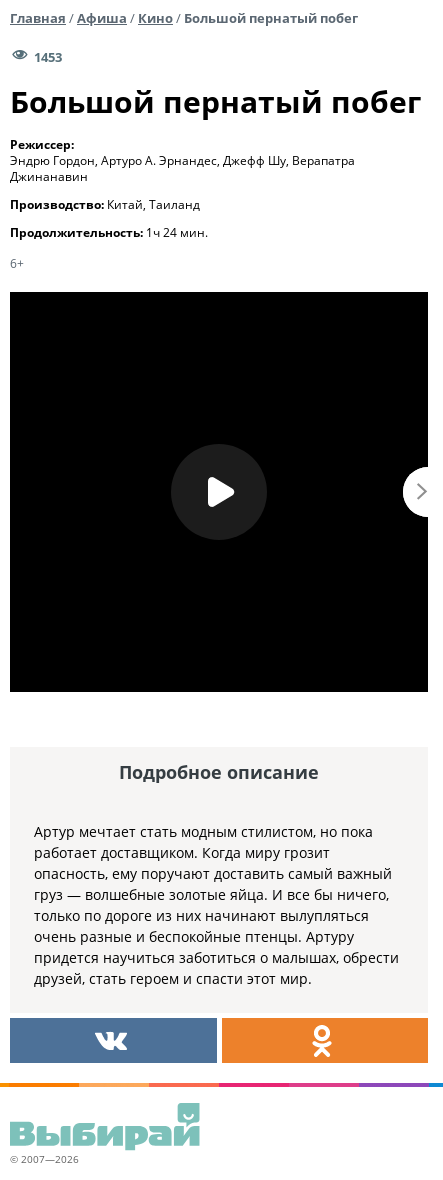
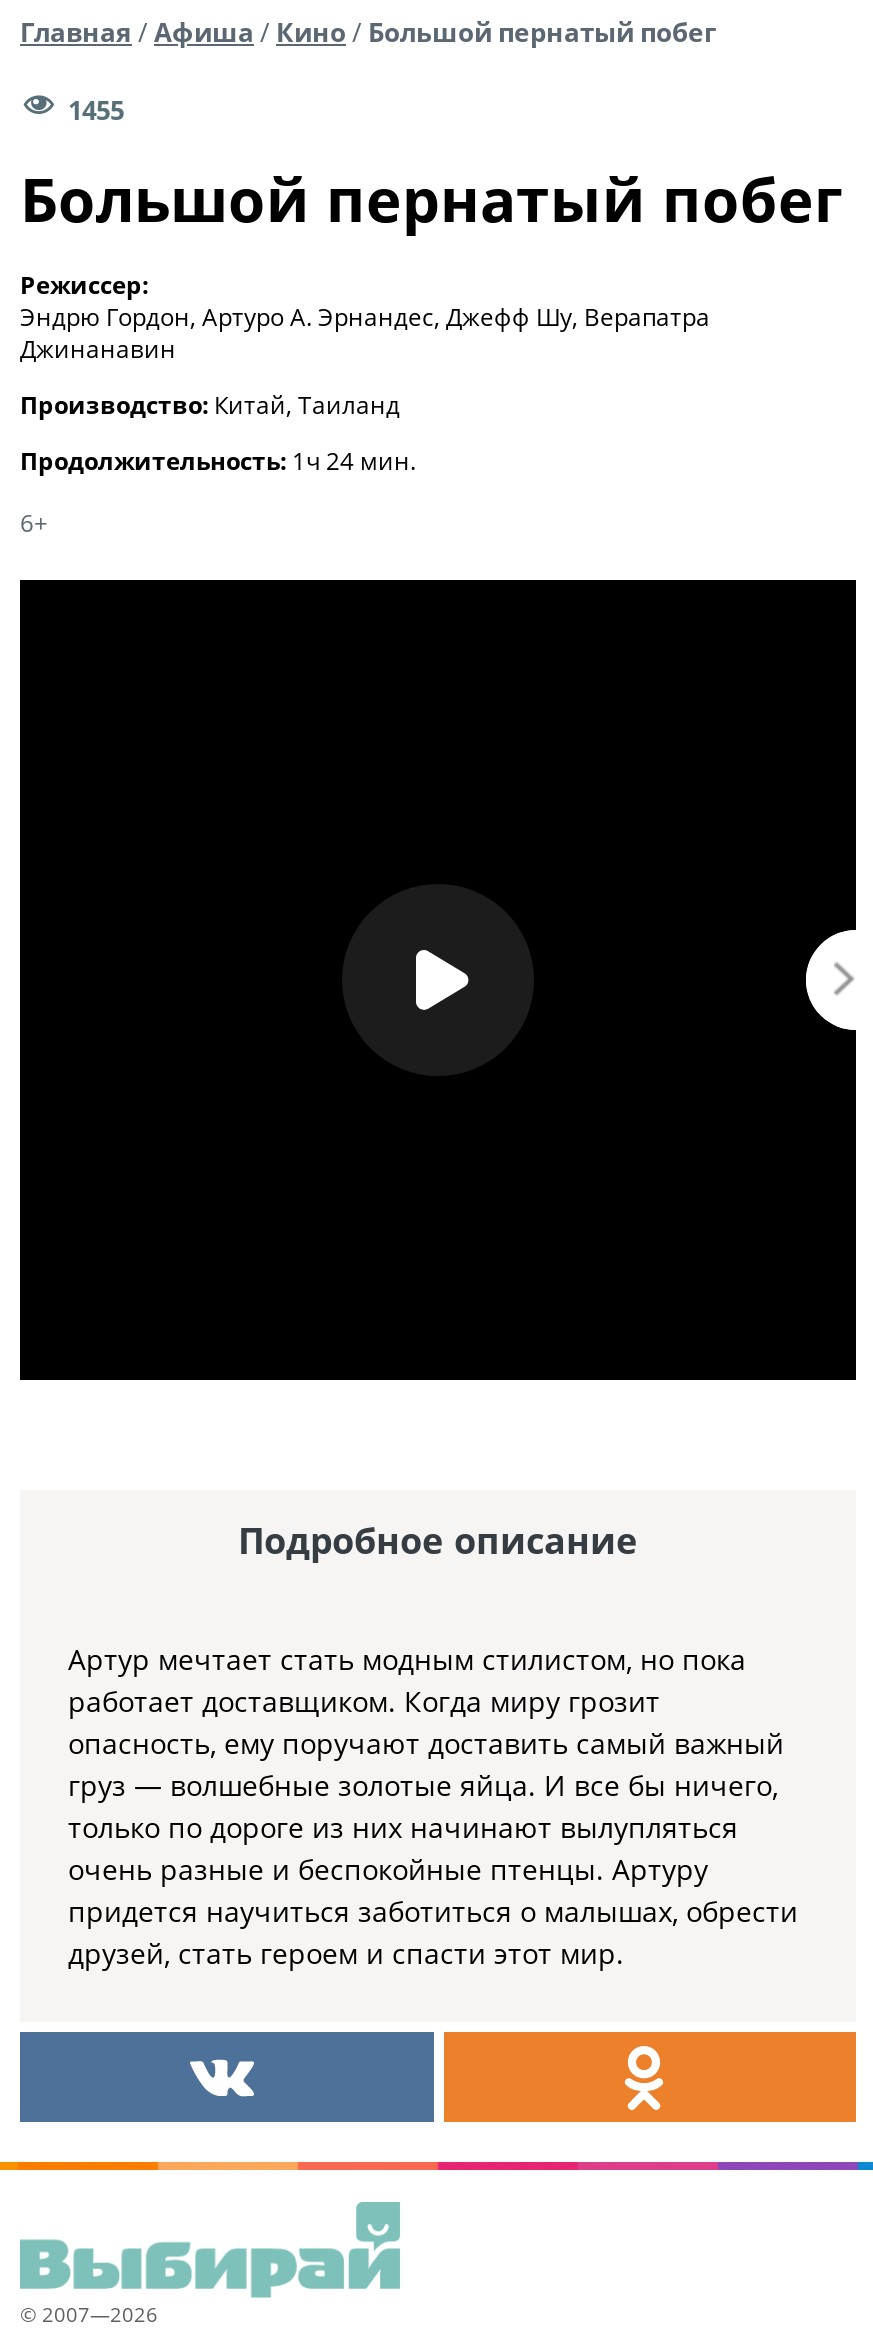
- 1453
+ 1455
